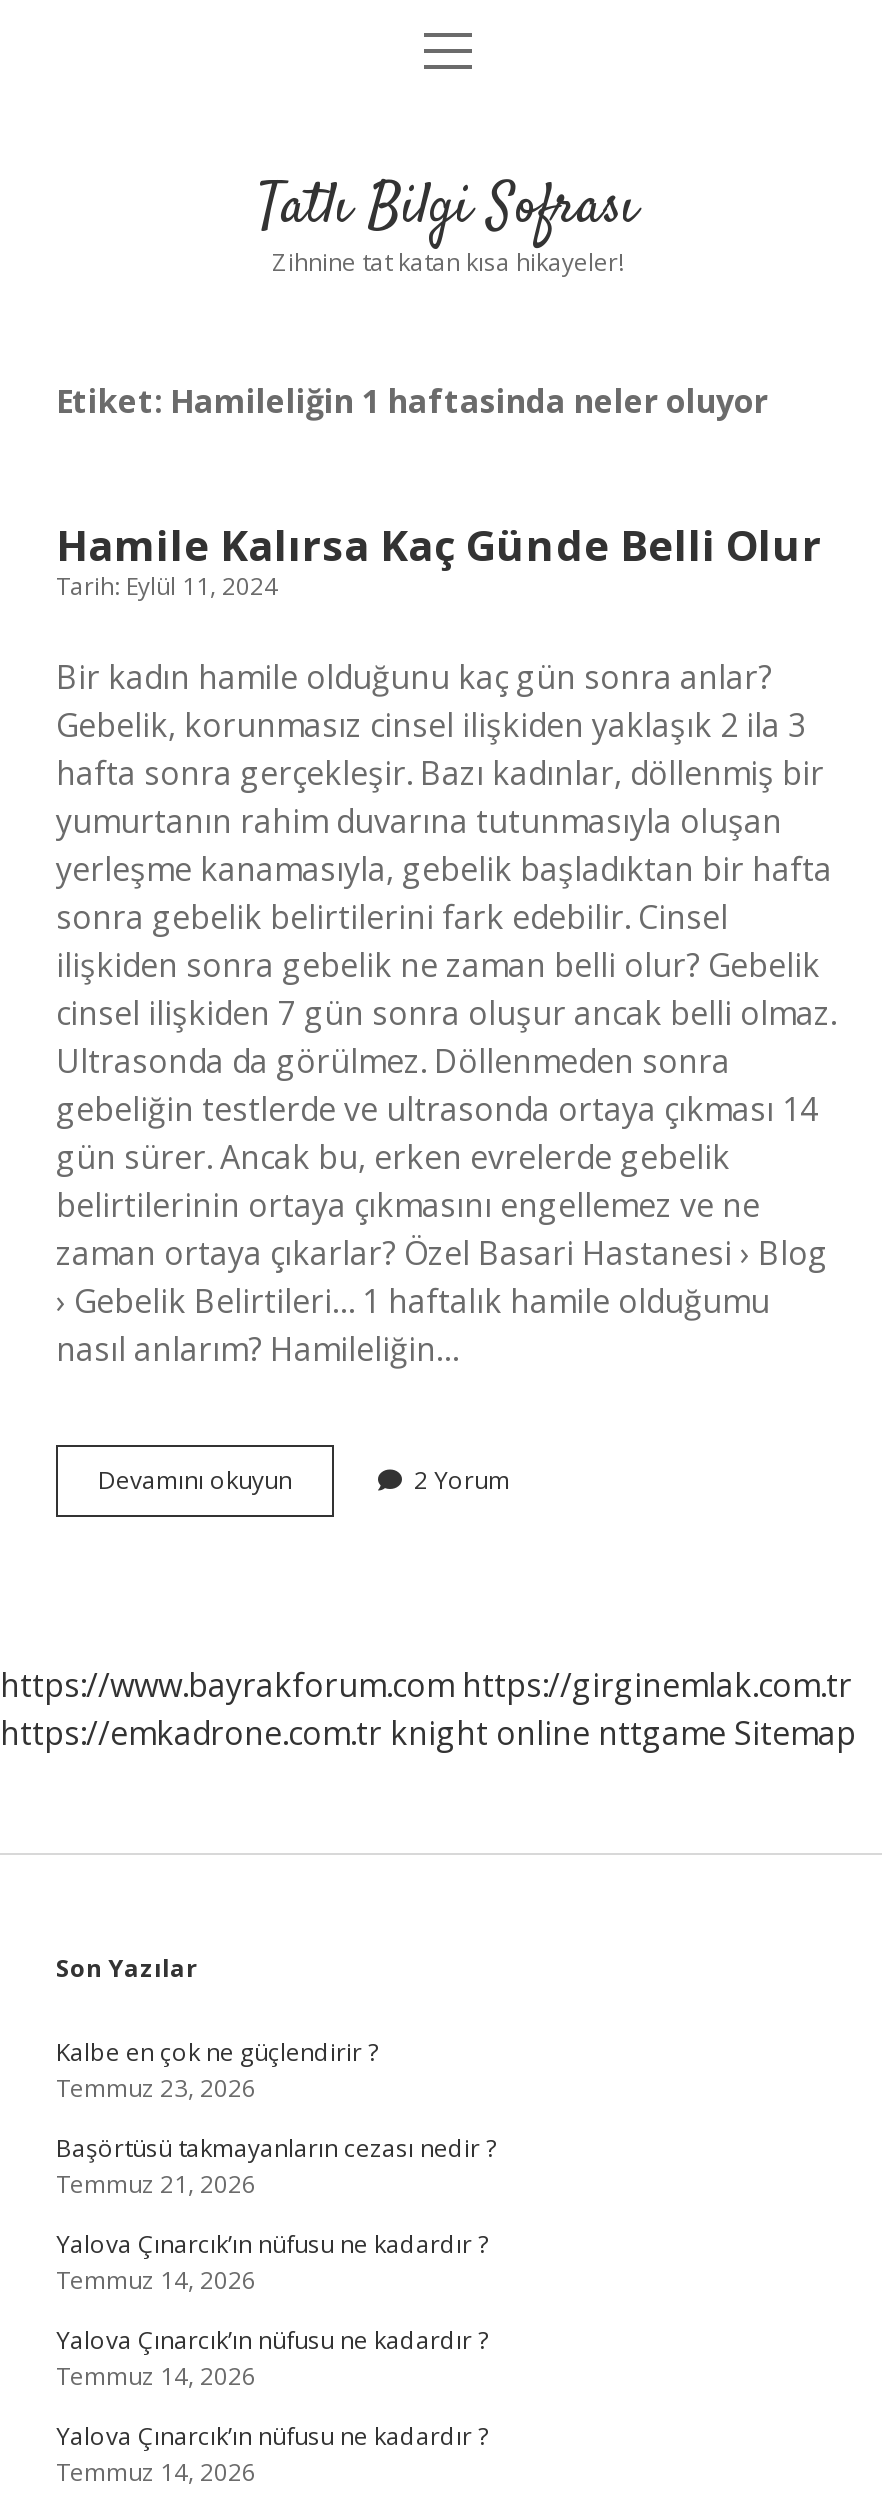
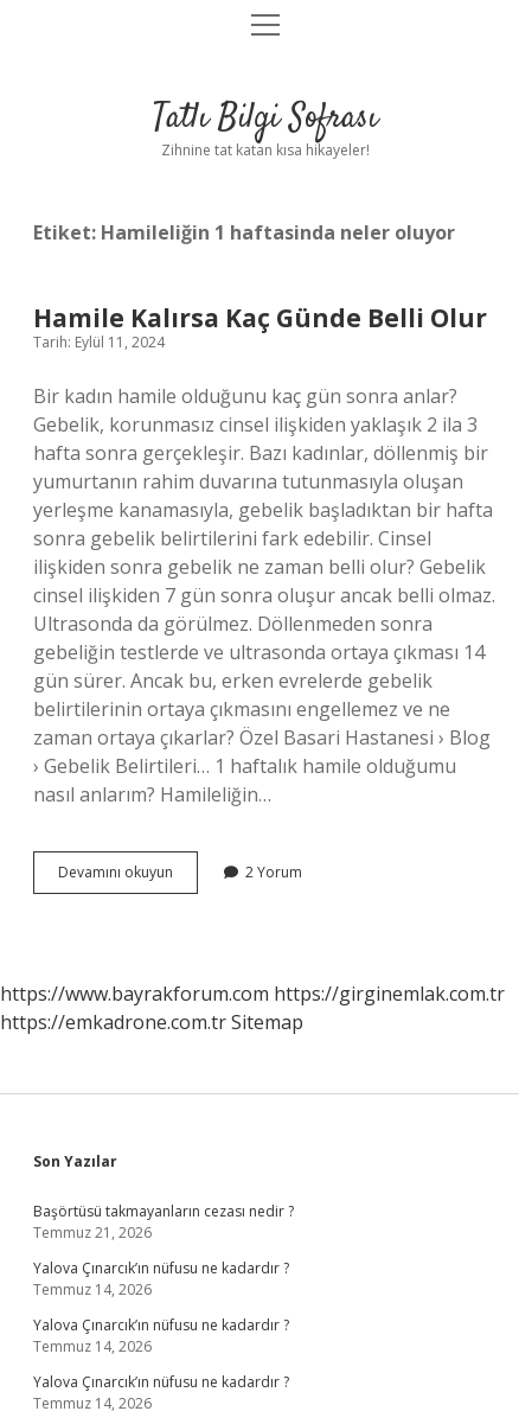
- https://emkadrone.com.tr knight online nttgame Sitemap
+ https://emkadrone.com.tr Sitemap

- Kalbe en çok ne güçlendirir ?
- Temmuz 23, 2026
